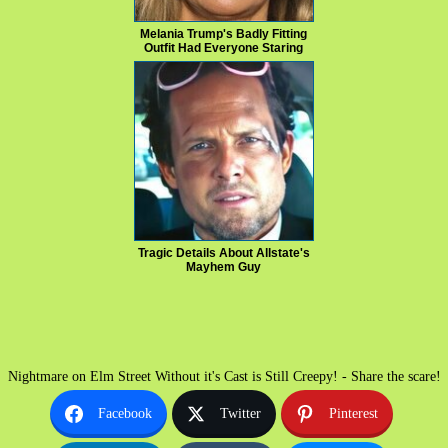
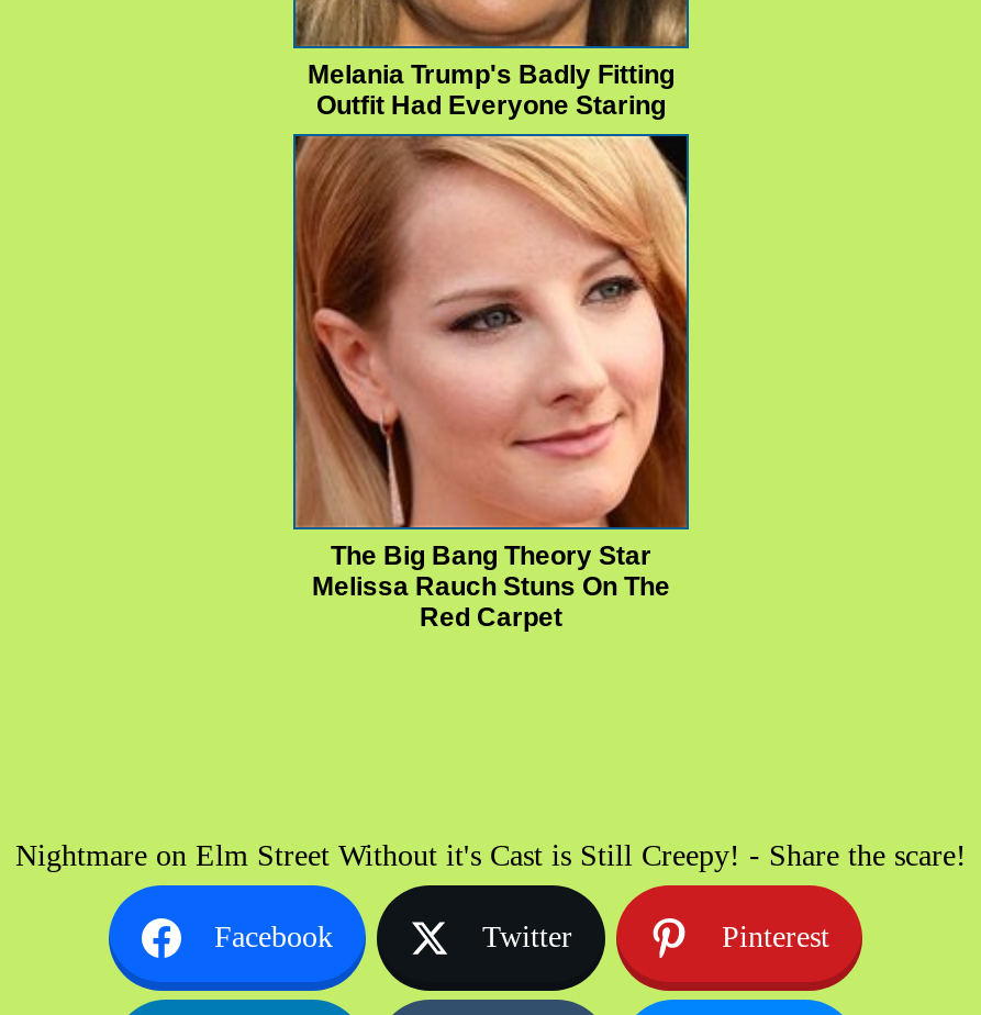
- [image]
- Tragic Details About Allstate's
- Mayhem Guy
+ [image]
+ The Big Bang Theory Star
+ Melissa Rauch Stuns On The
+ Red Carpet
